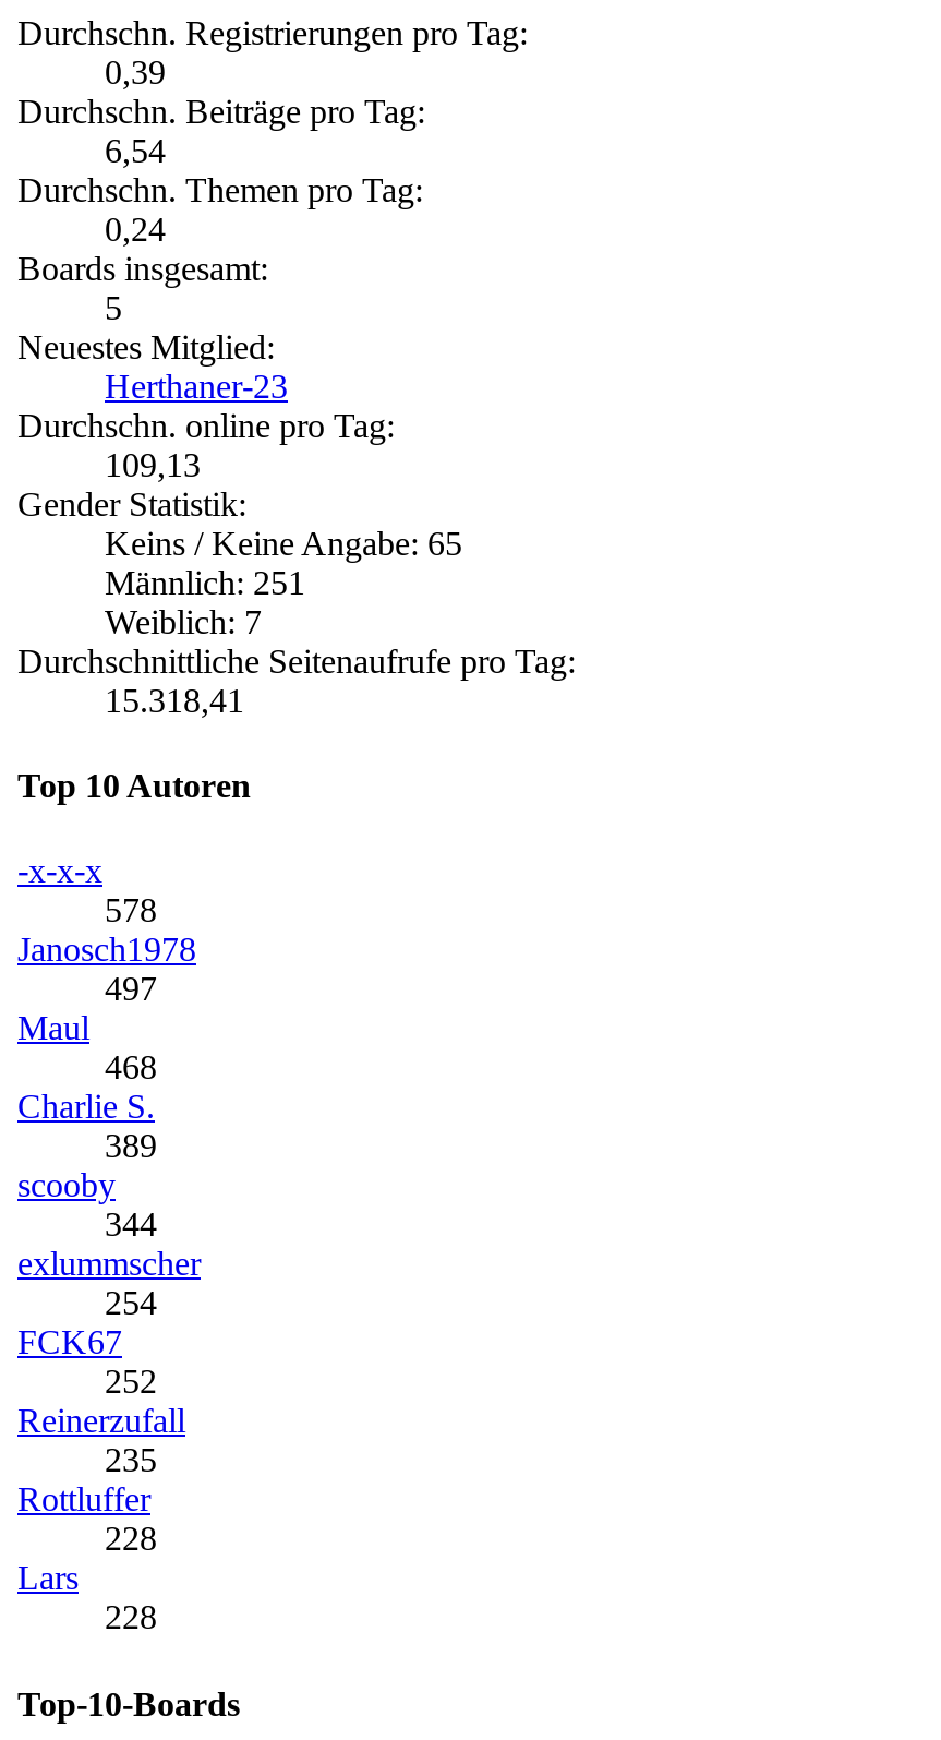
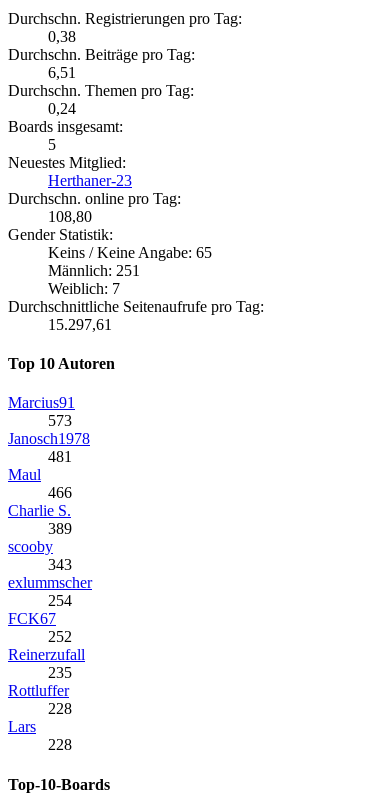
- 0,39
+ 0,38

- 6,54
+ 6,51

- 109,13
+ 108,80

- 15.318,41
+ 15.297,61

- -x-x-x
- 578
+ Marcius91
+ 573

- 497
+ 481

- 468
+ 466

- 344
+ 343
